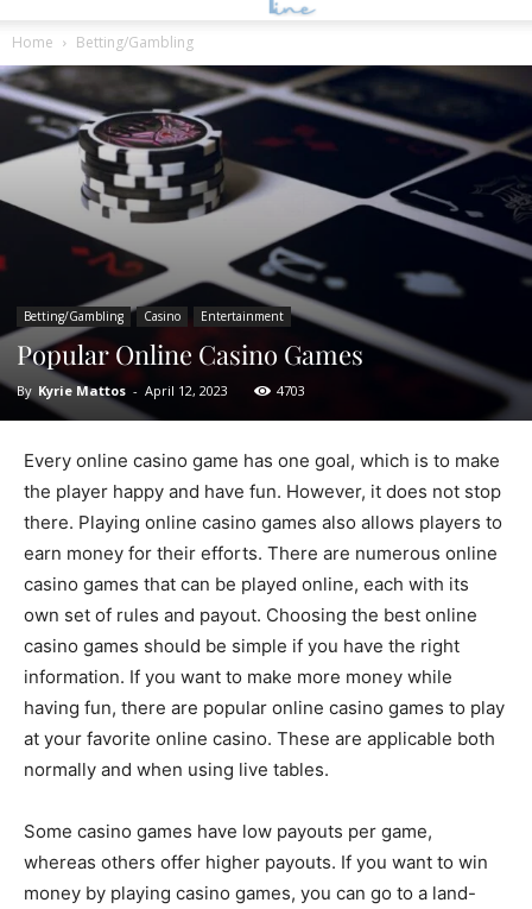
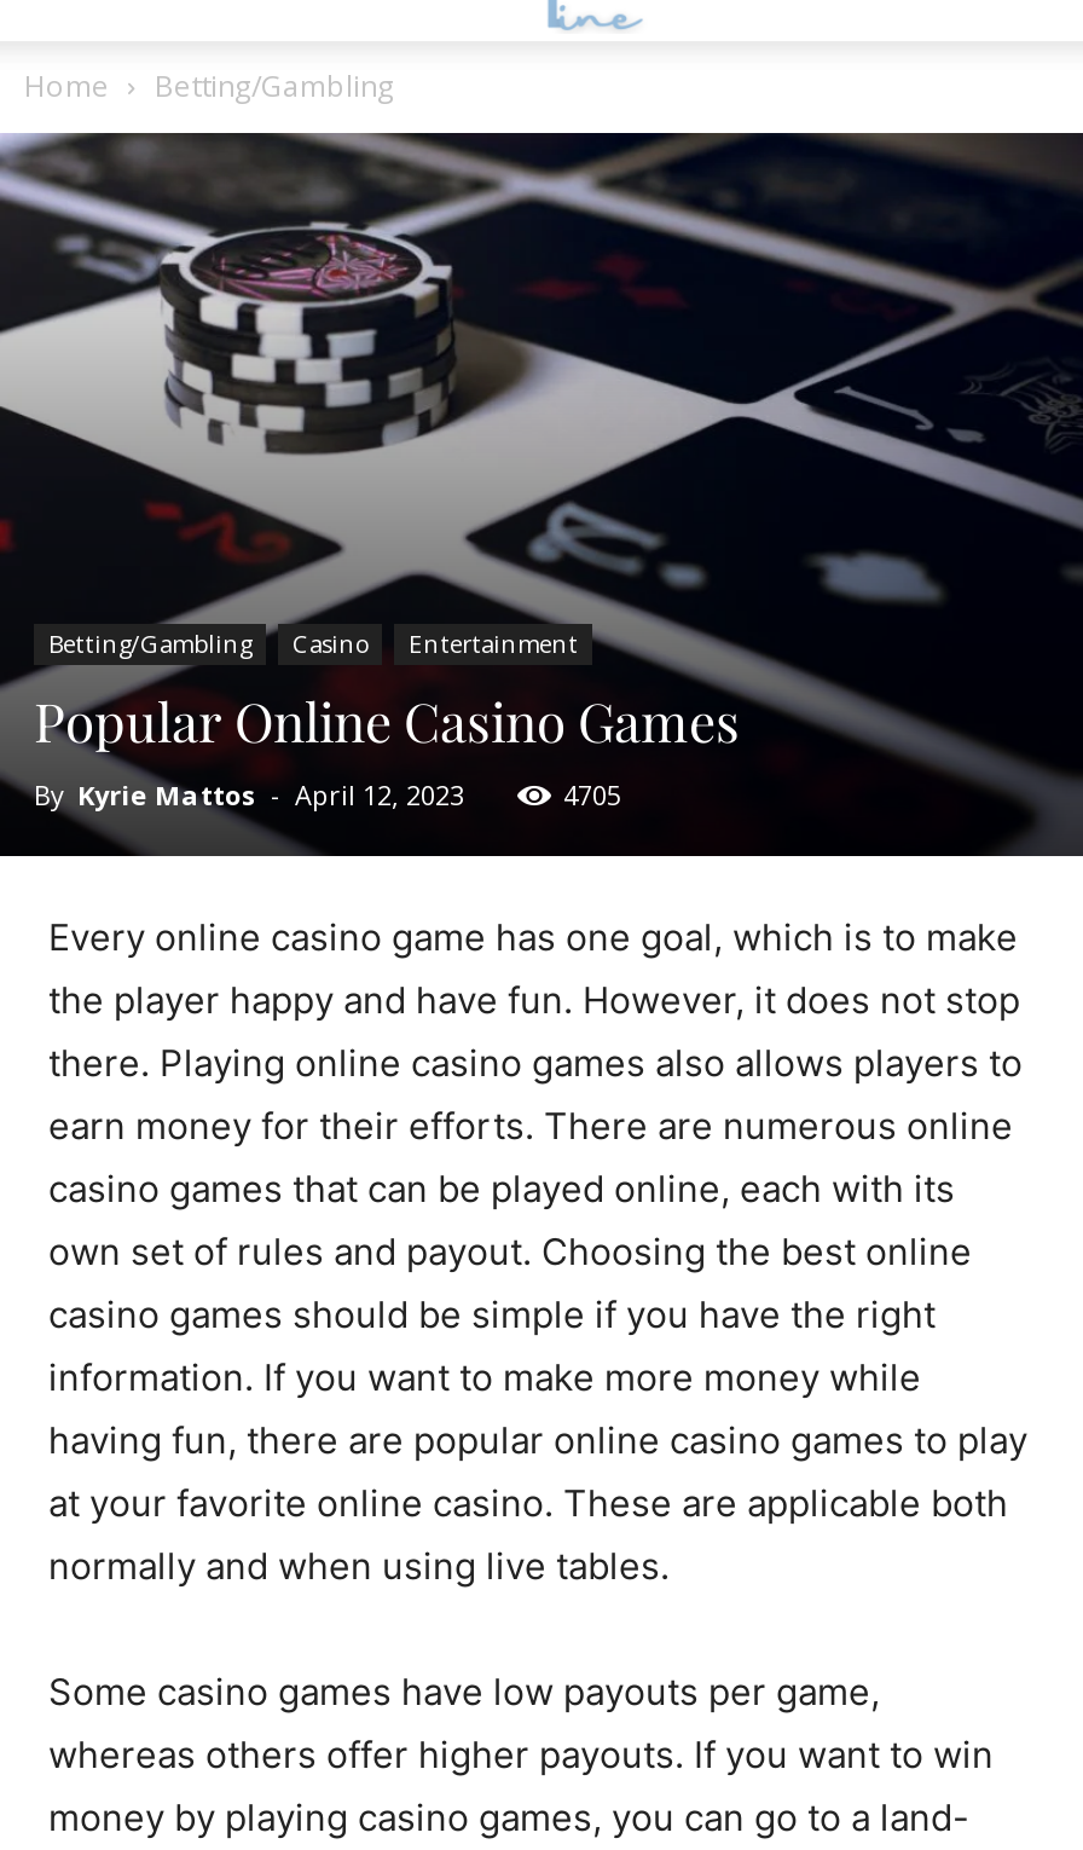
- 4703
+ 4705
